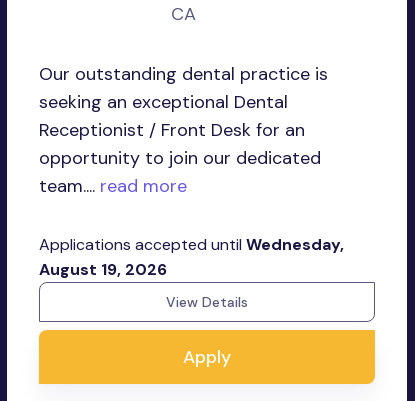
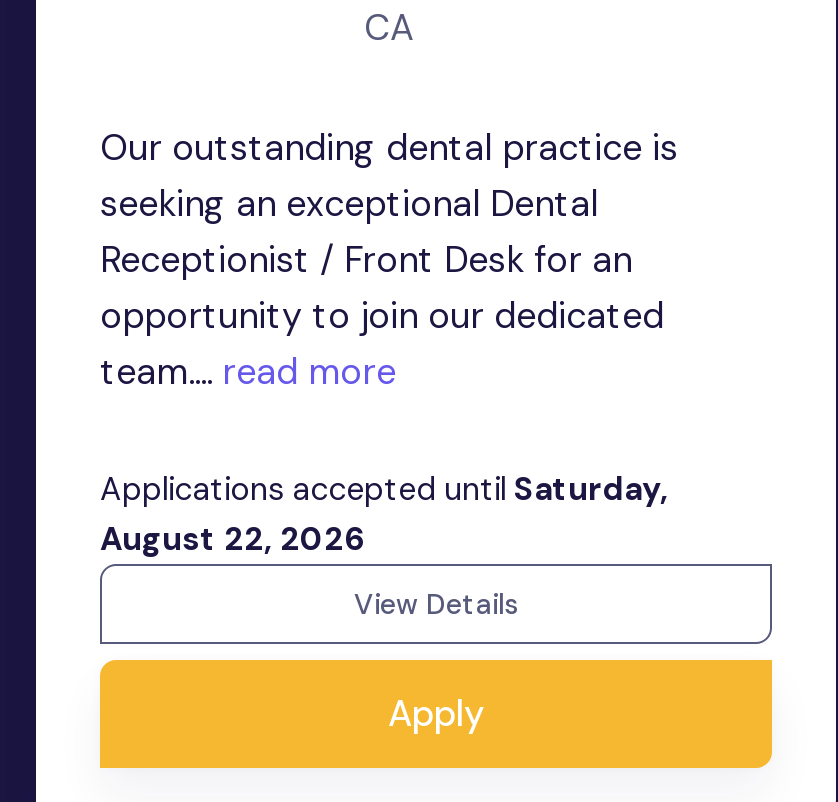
- Applications accepted until Wednesday,
+ Applications accepted until Saturday,

- August 19, 2026
+ August 22, 2026
